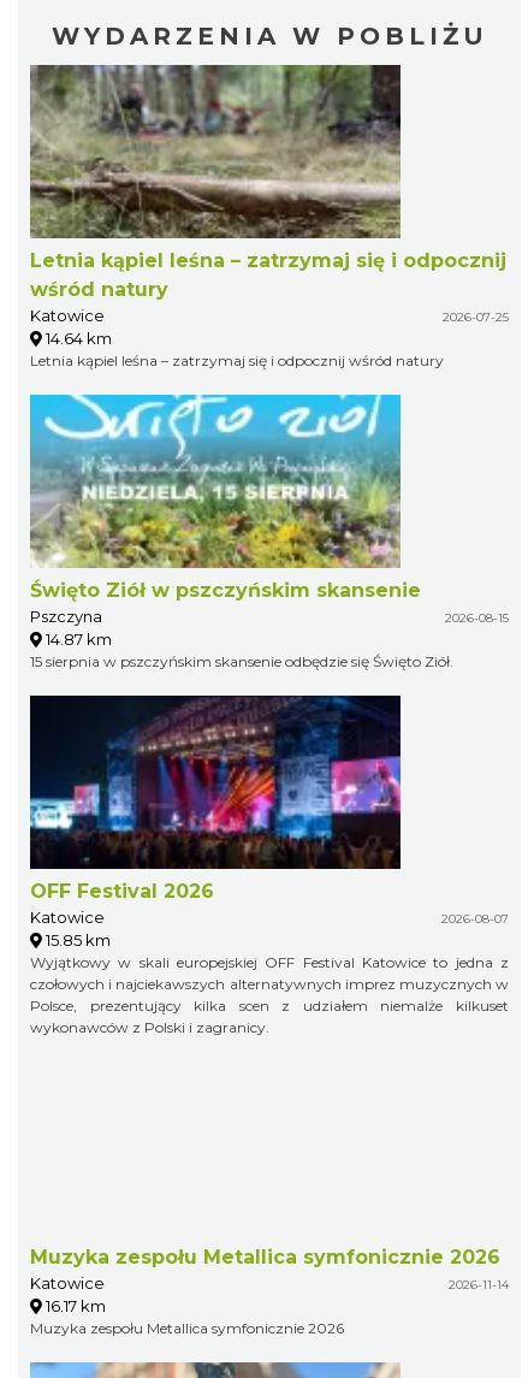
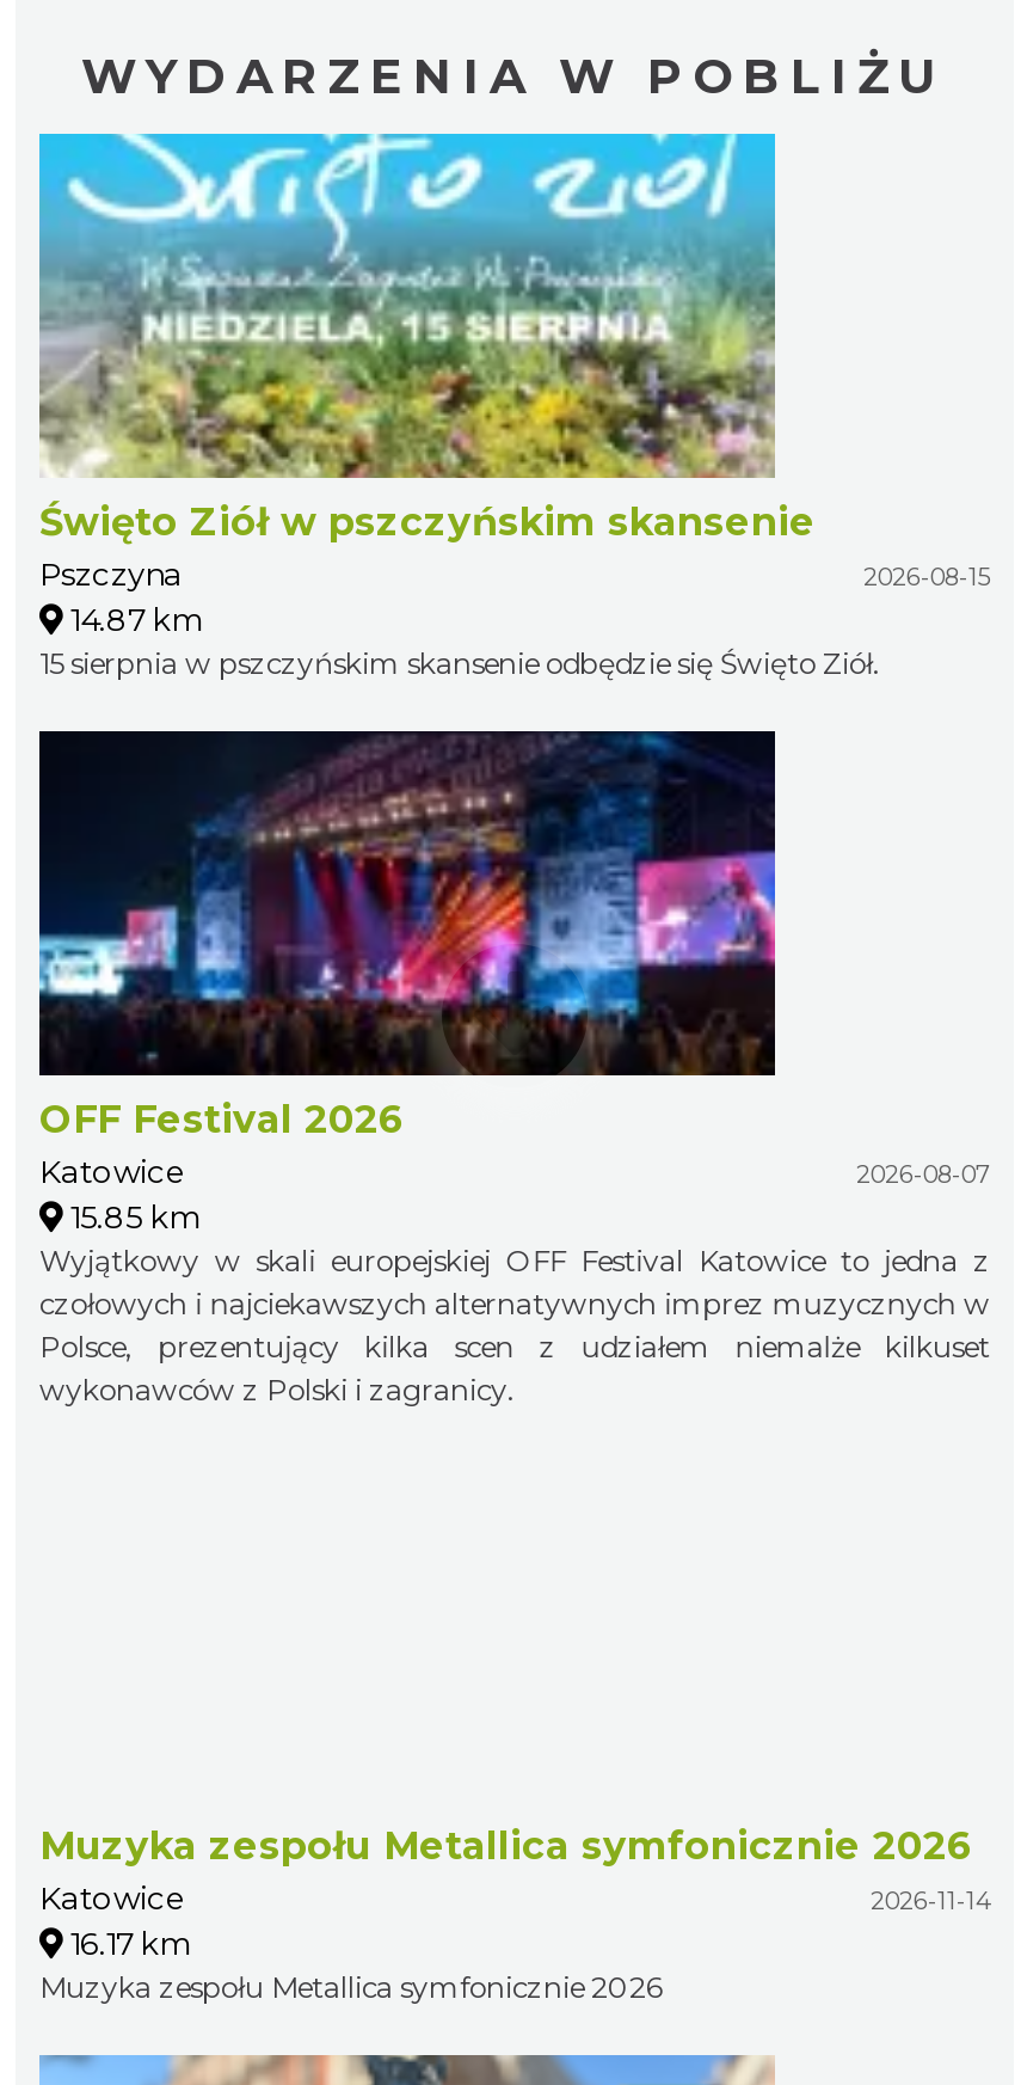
- [image]
- Letnia kąpiel leśna – zatrzymaj się i odpocznij
- wśród natury
- Katowice
- 2026-07-25
- 14.64 km
- Letnia kąpiel leśna – zatrzymaj się i odpocznij wśród natury
